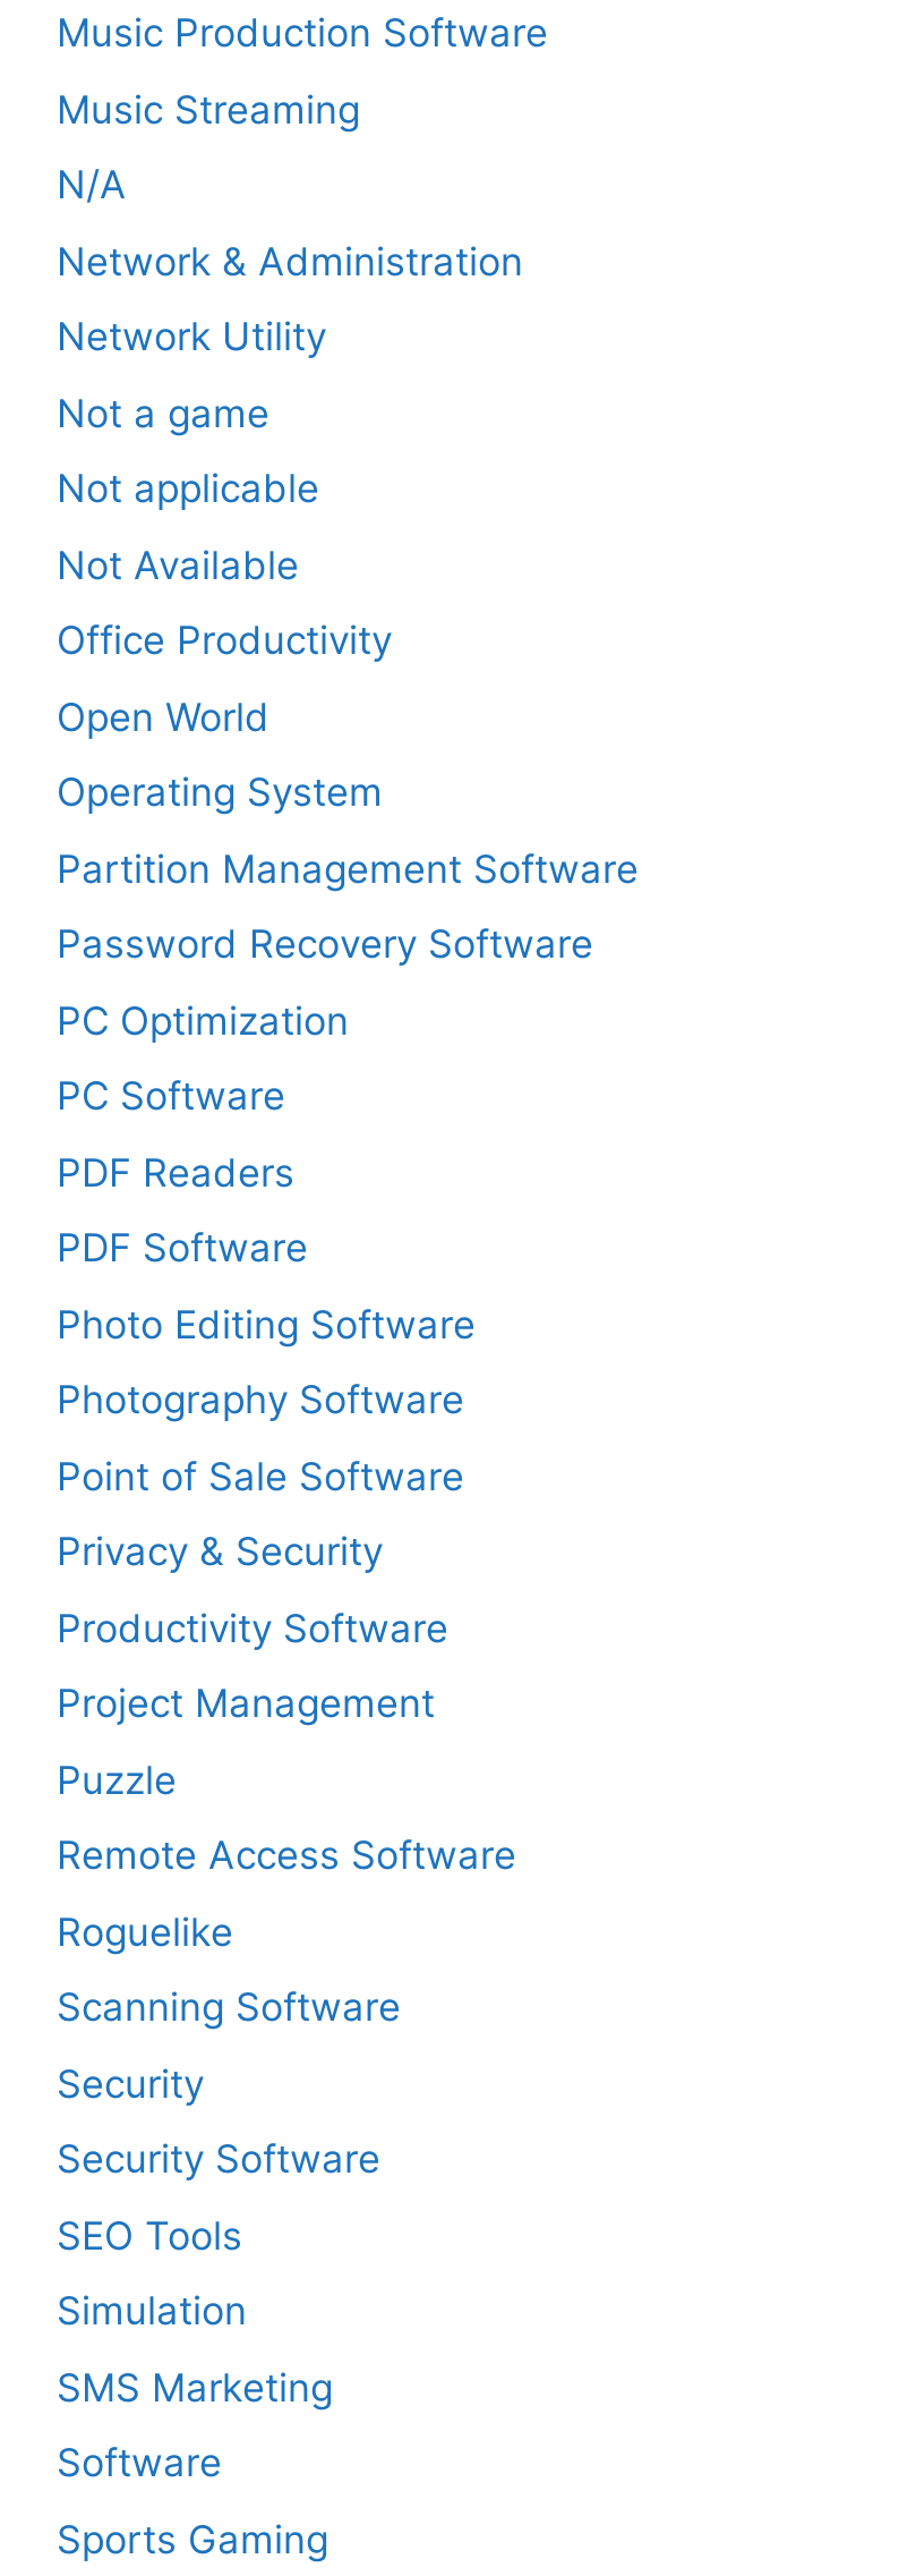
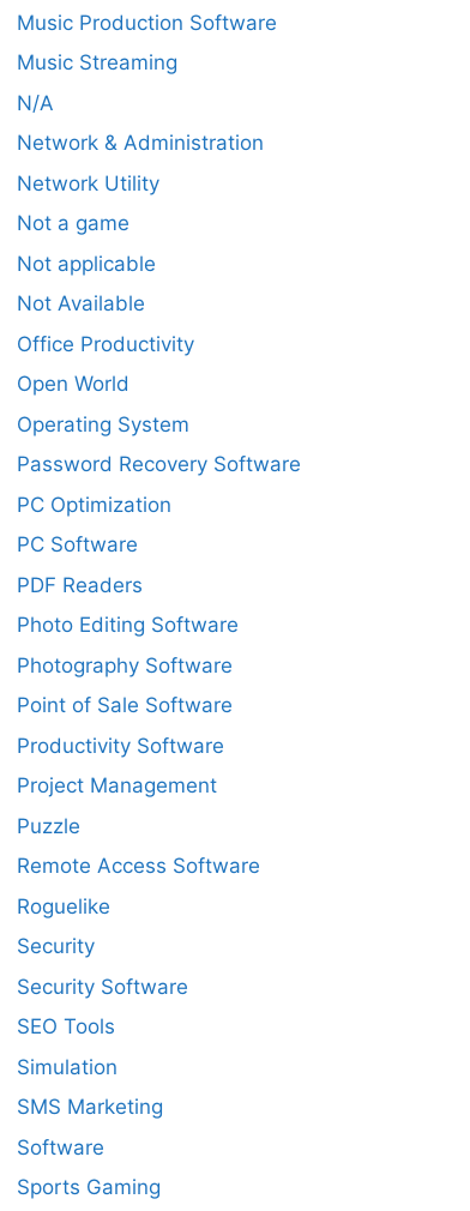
- Partition Management Software

- PDF Software

- Privacy & Security

- Scanning Software
